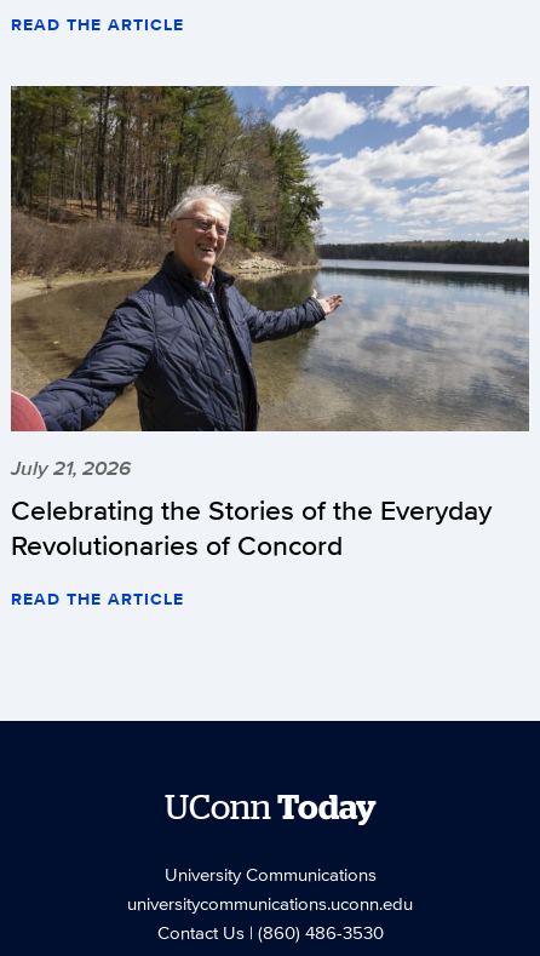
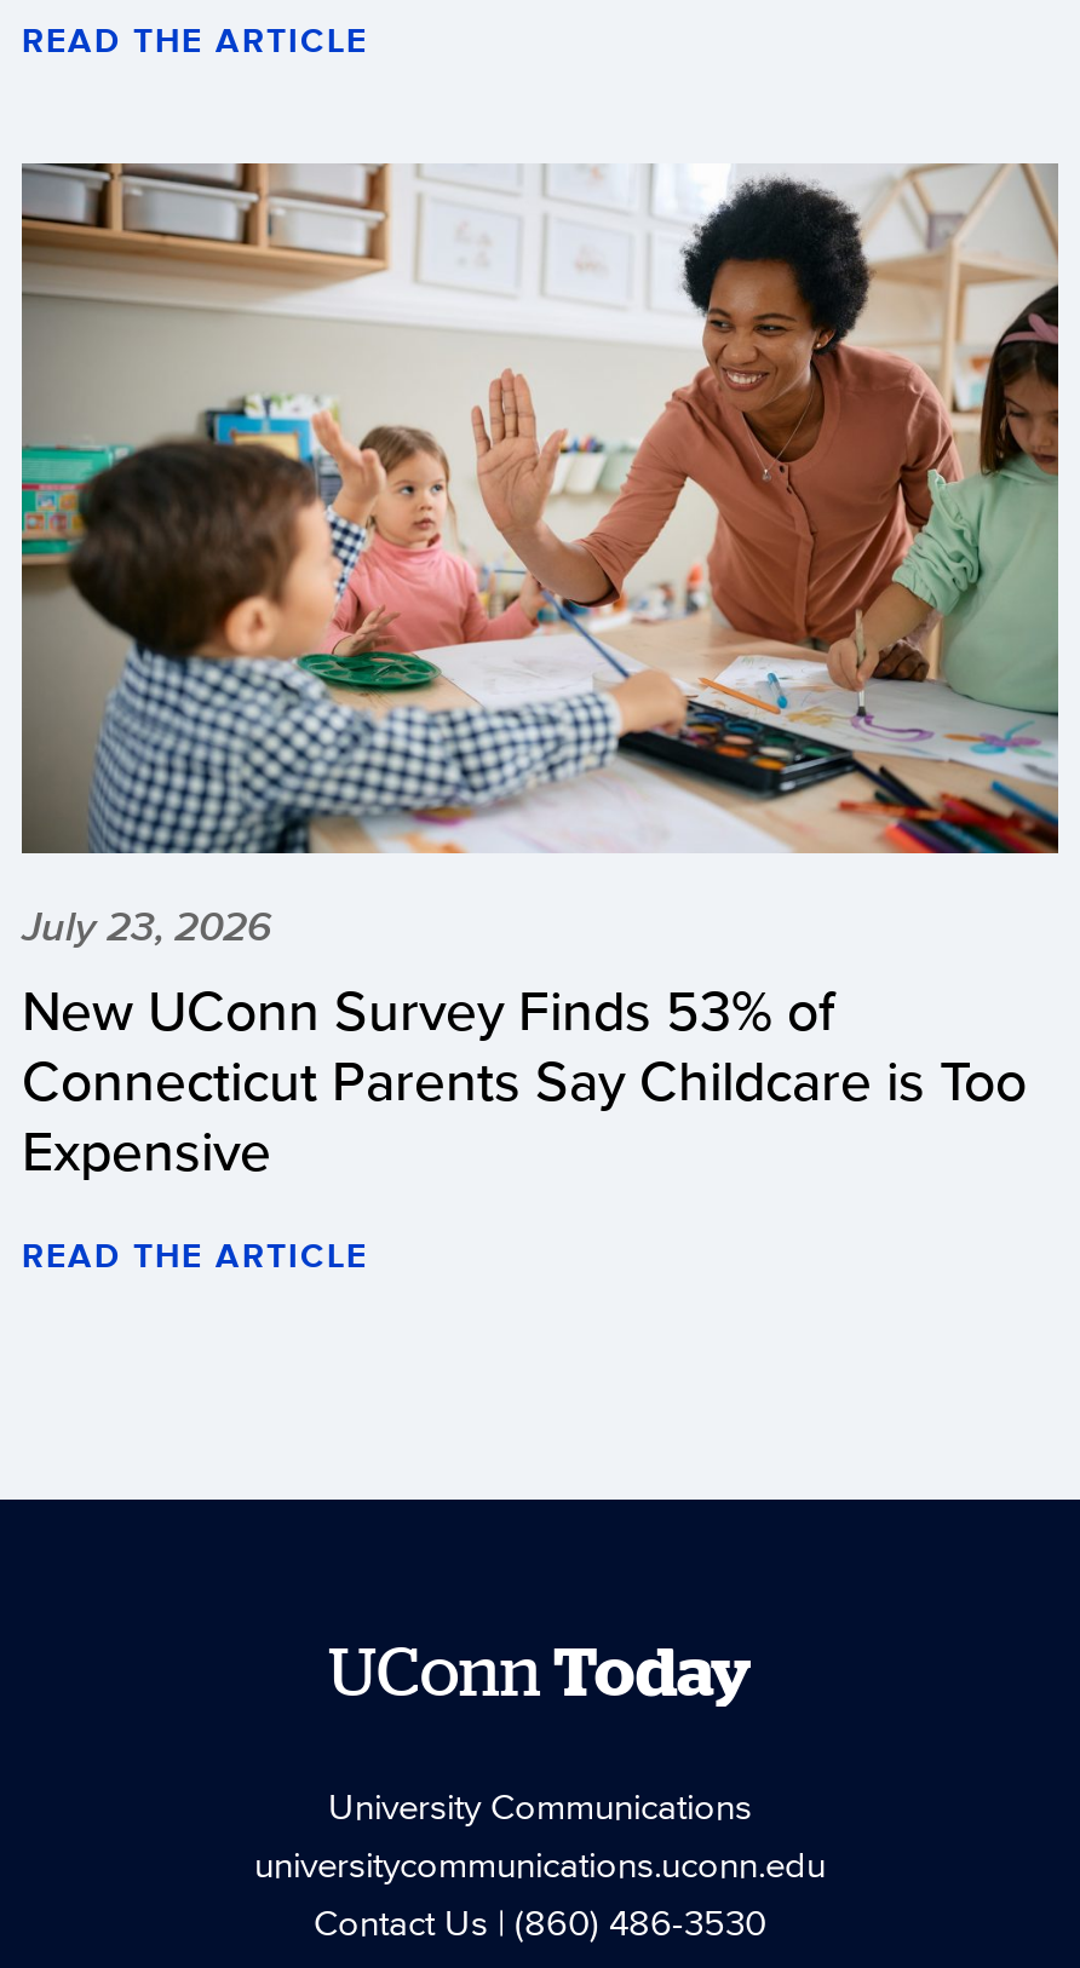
- [image]
- July 21, 2026
- Celebrating the Stories of the Everyday
- Revolutionaries of Concord
+ [image]
+ July 23, 2026
+ New UConn Survey Finds 53% of
+ Connecticut Parents Say Childcare is Too
+ Expensive
